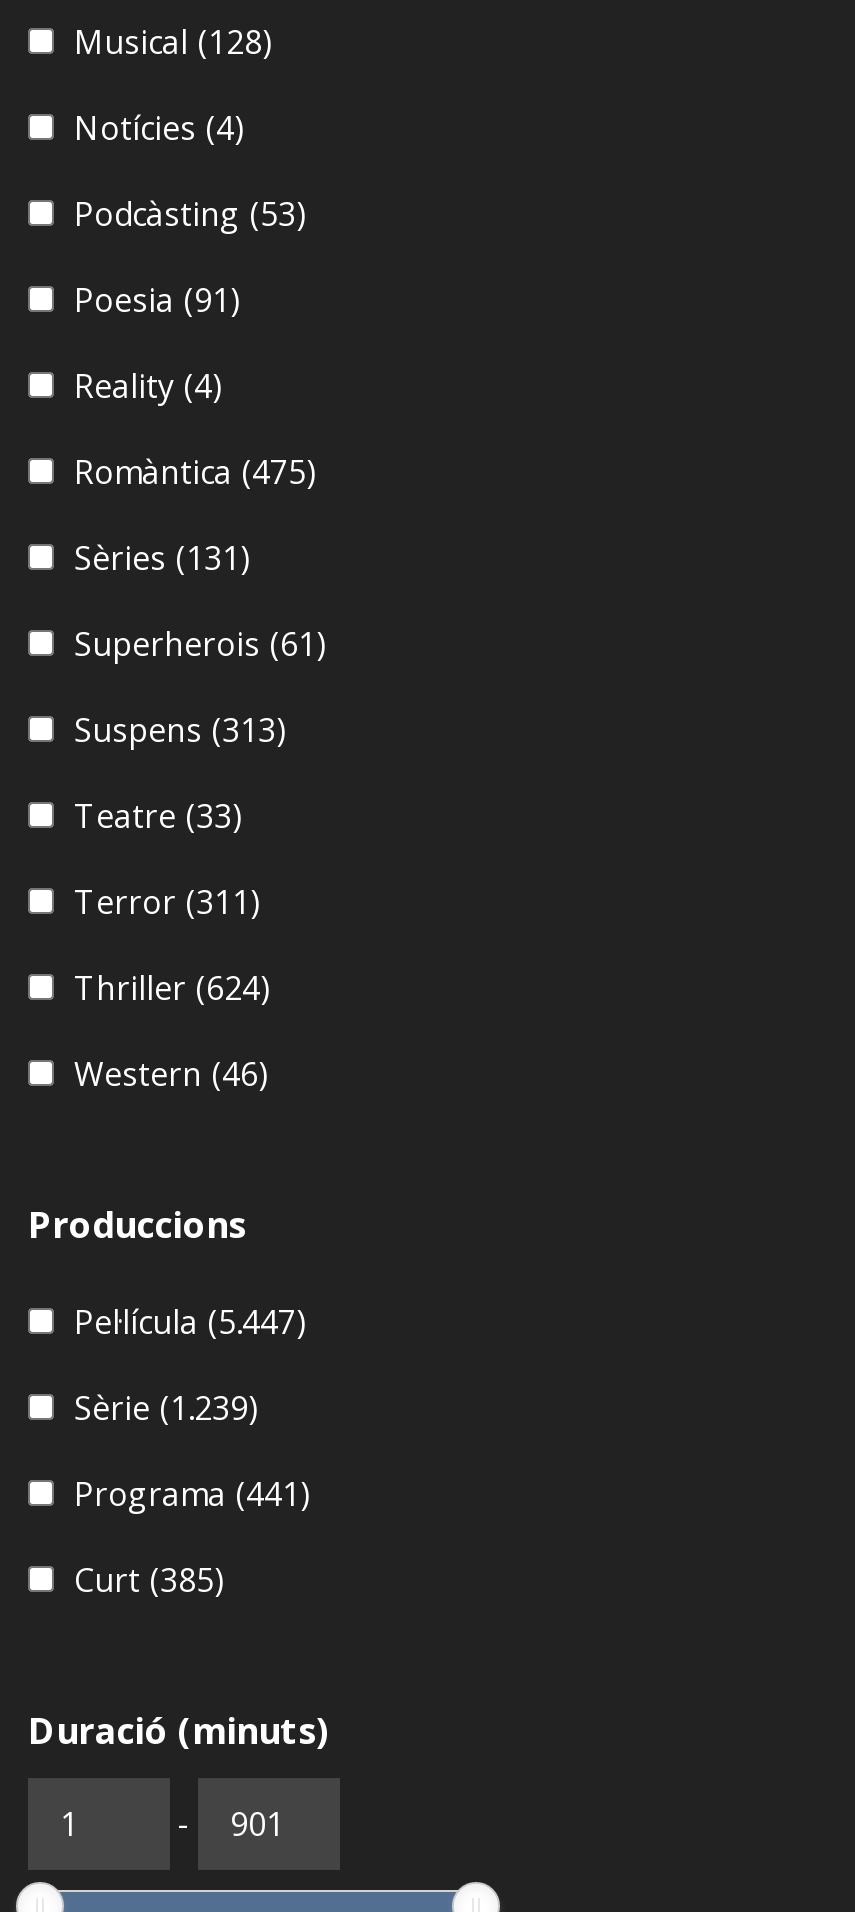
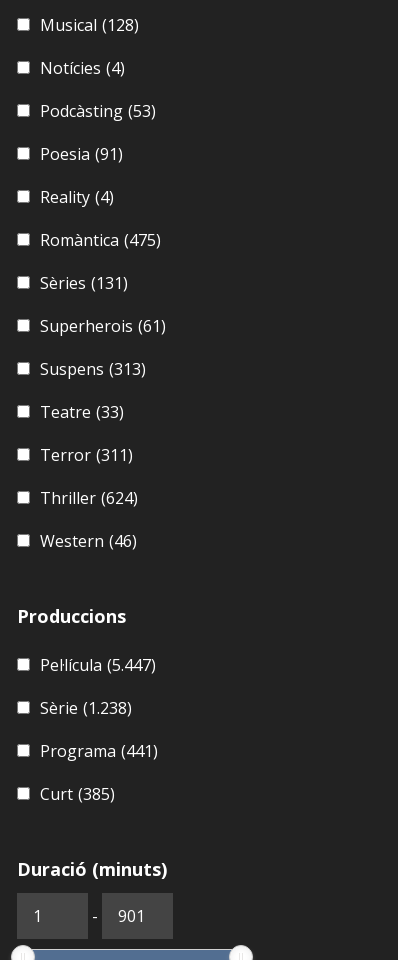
- Sèrie (1.239)
+ Sèrie (1.238)
